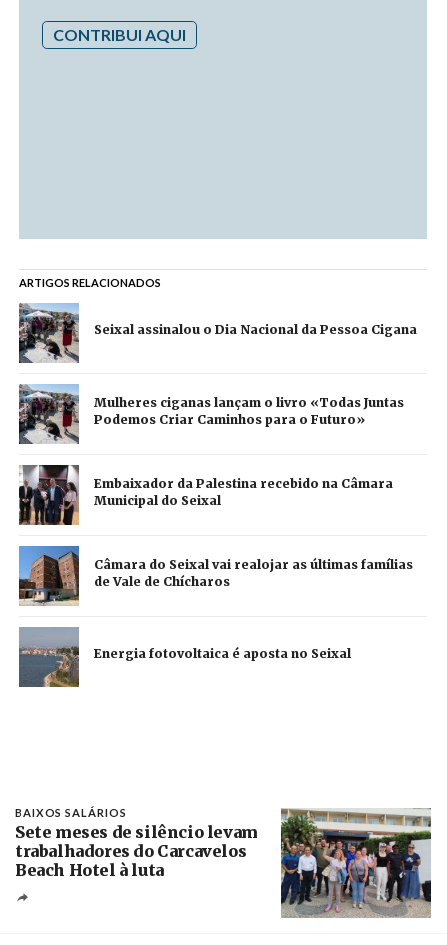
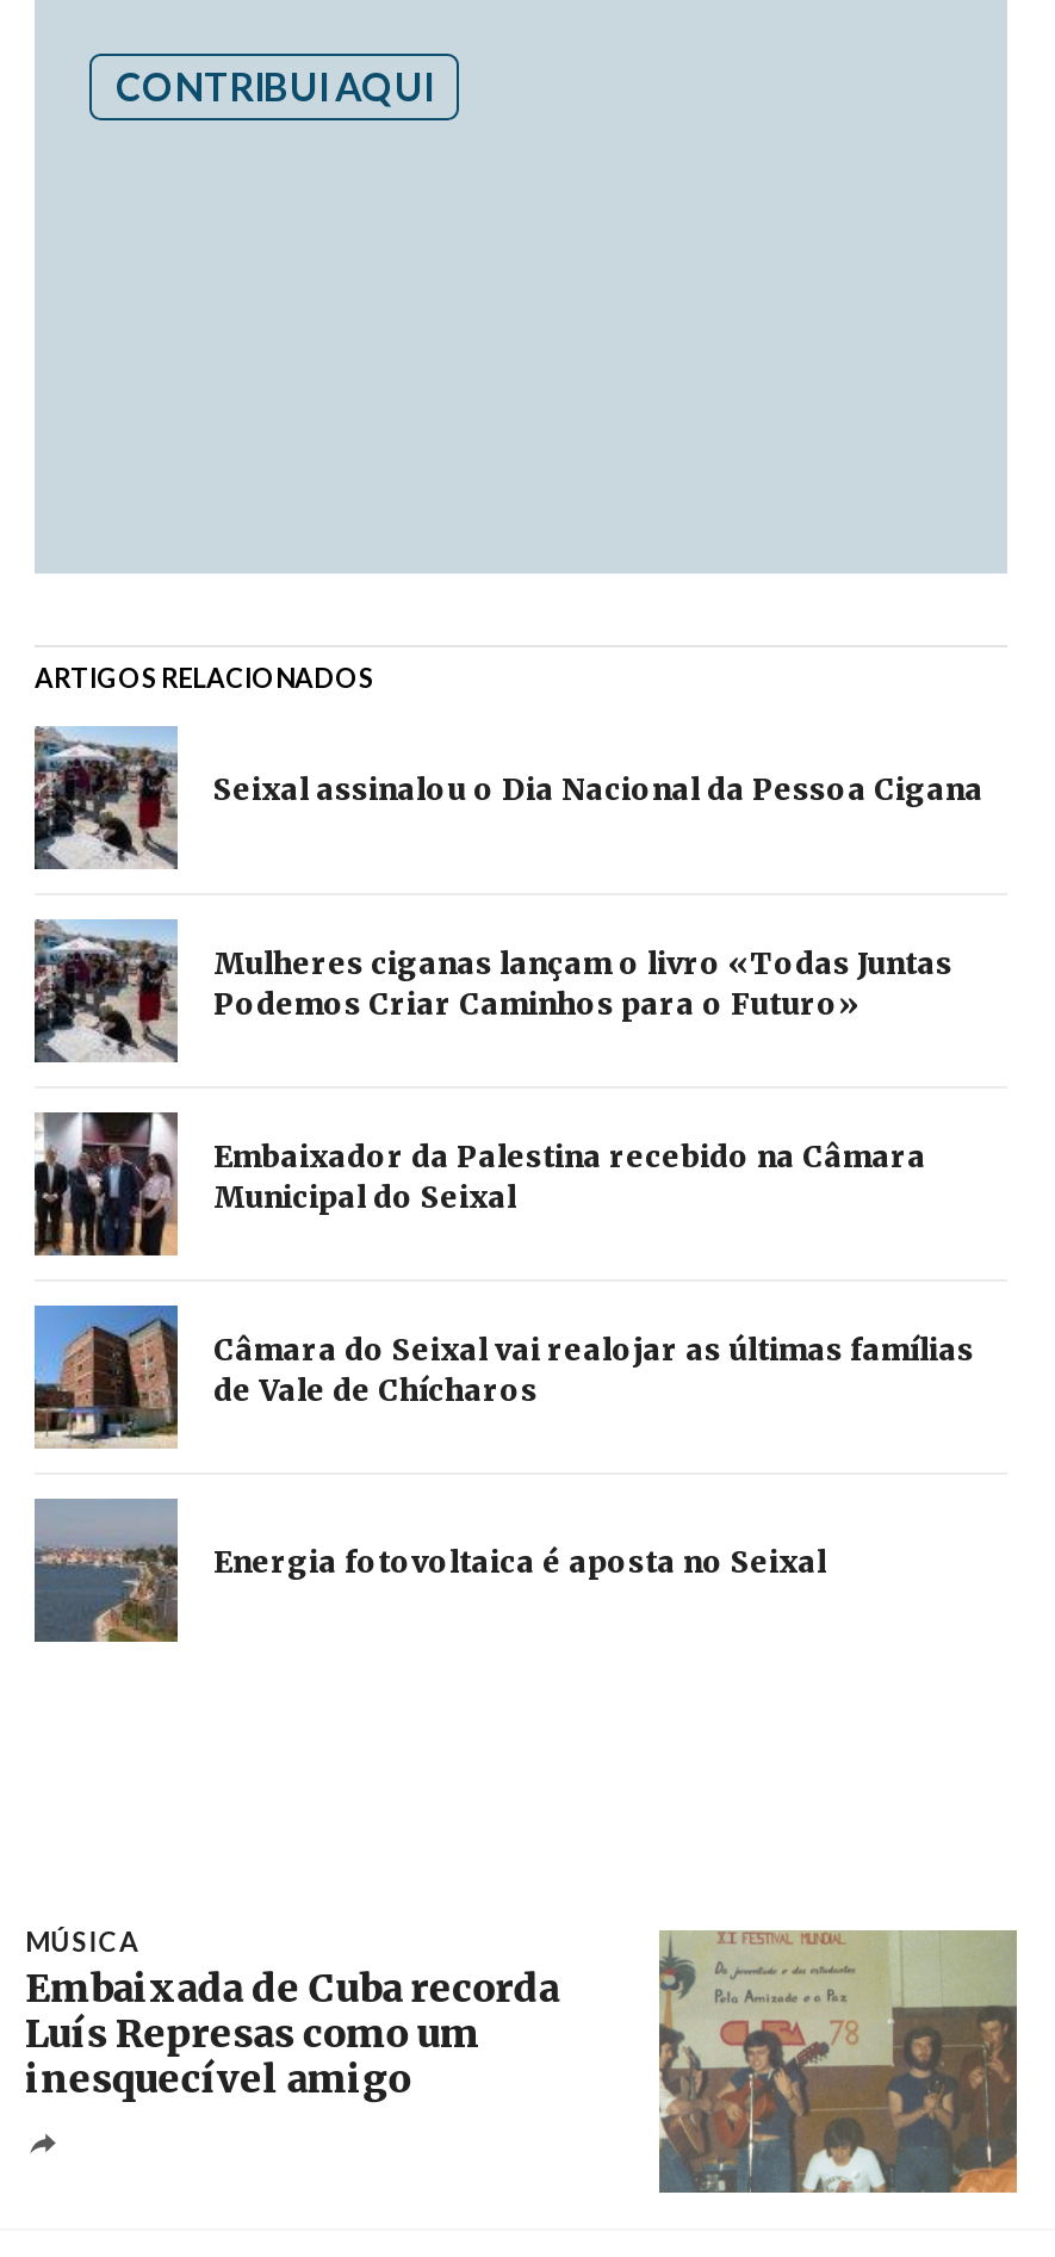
- BAIXOS SALÁRIOS
- Sete meses de silêncio levam
- trabalhadores do Carcavelos
- Beach Hotel à luta
+ MÚSICA
+ Embaixada de Cuba recorda
+ Luís Represas como um
+ inesquecível amigo

- [image]
+ [image]
